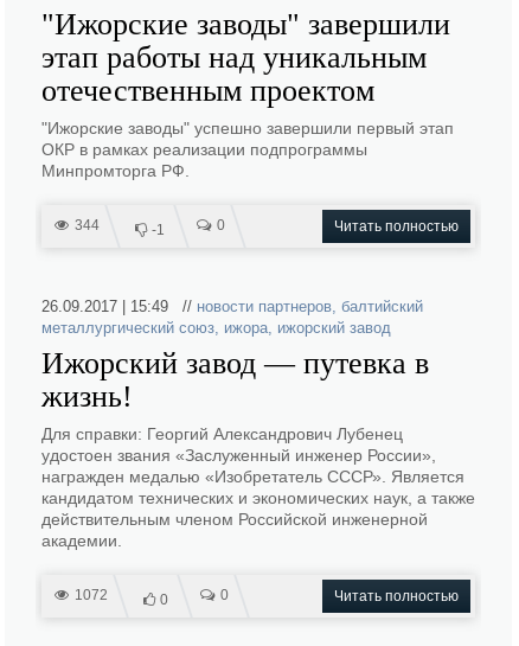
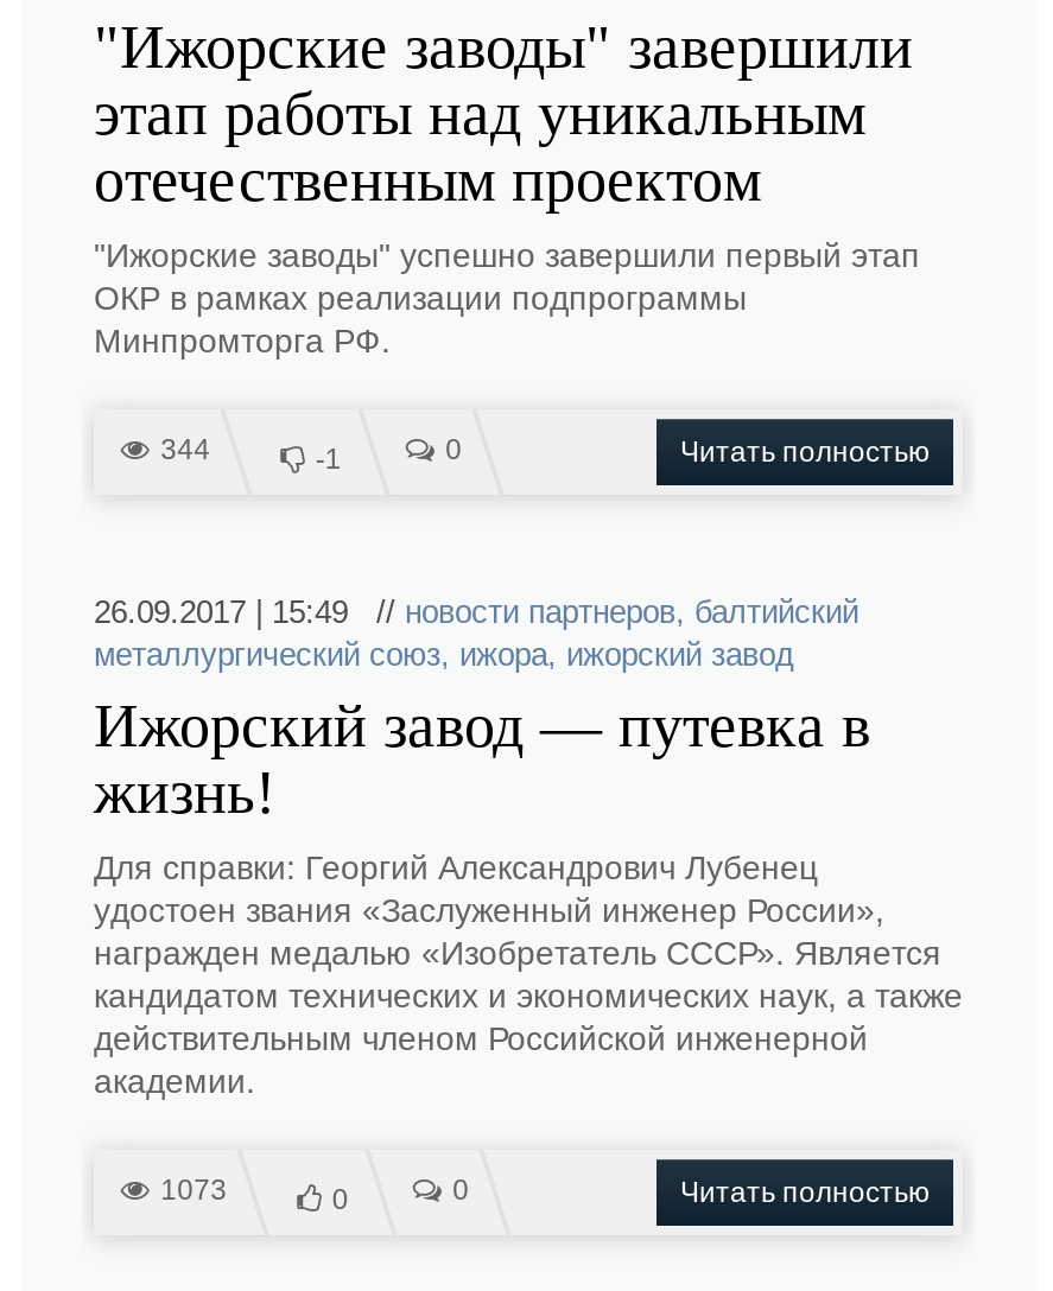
- 1072
+ 1073
